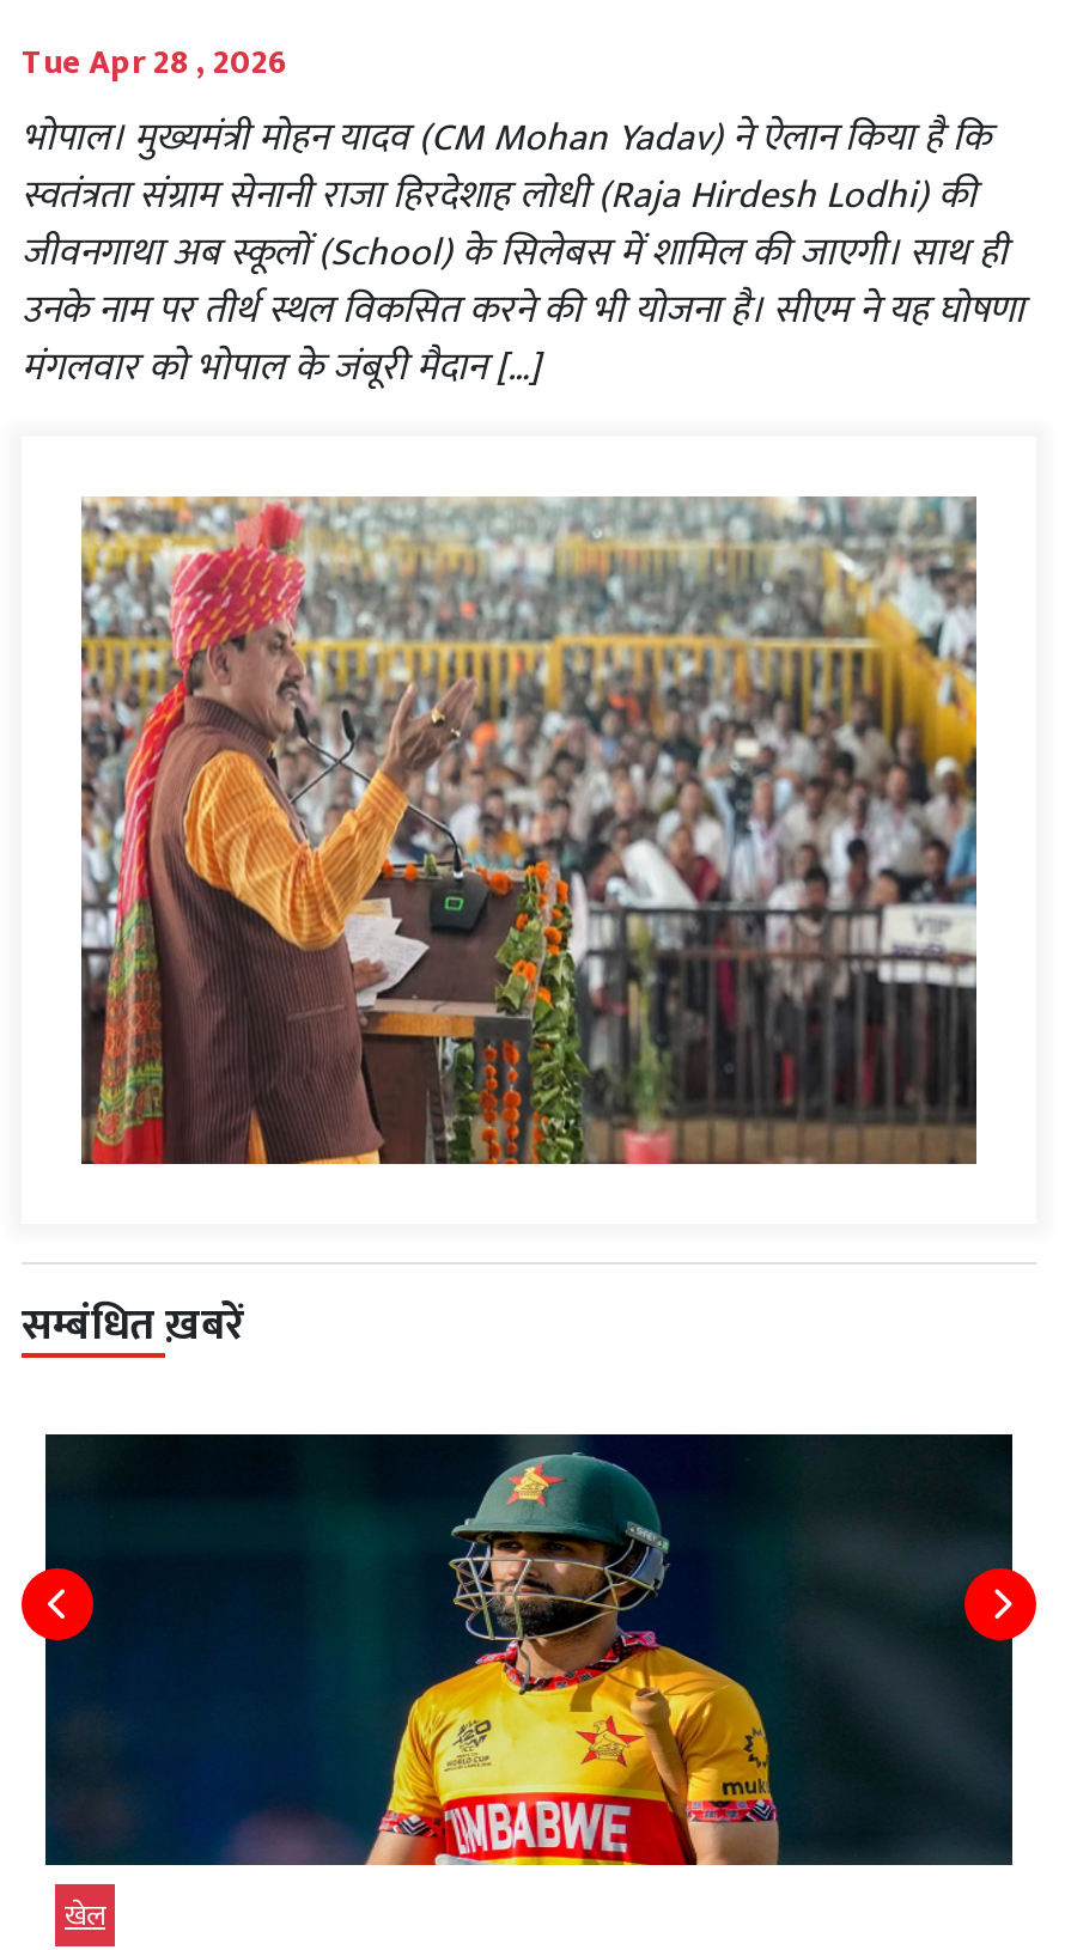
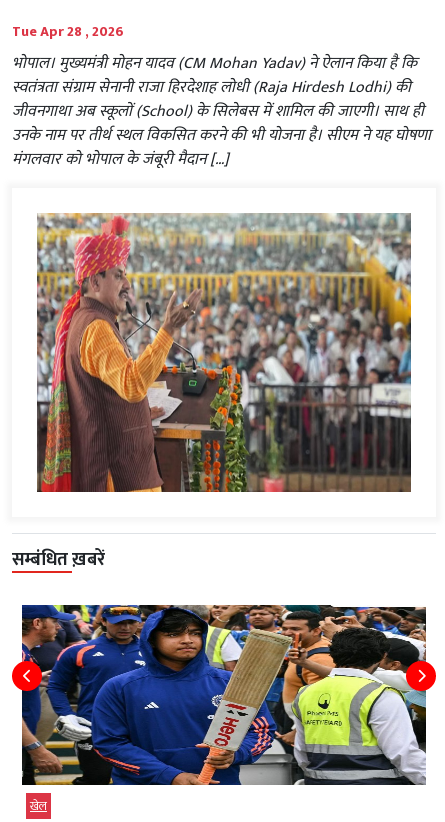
- [image]
+ [image]
